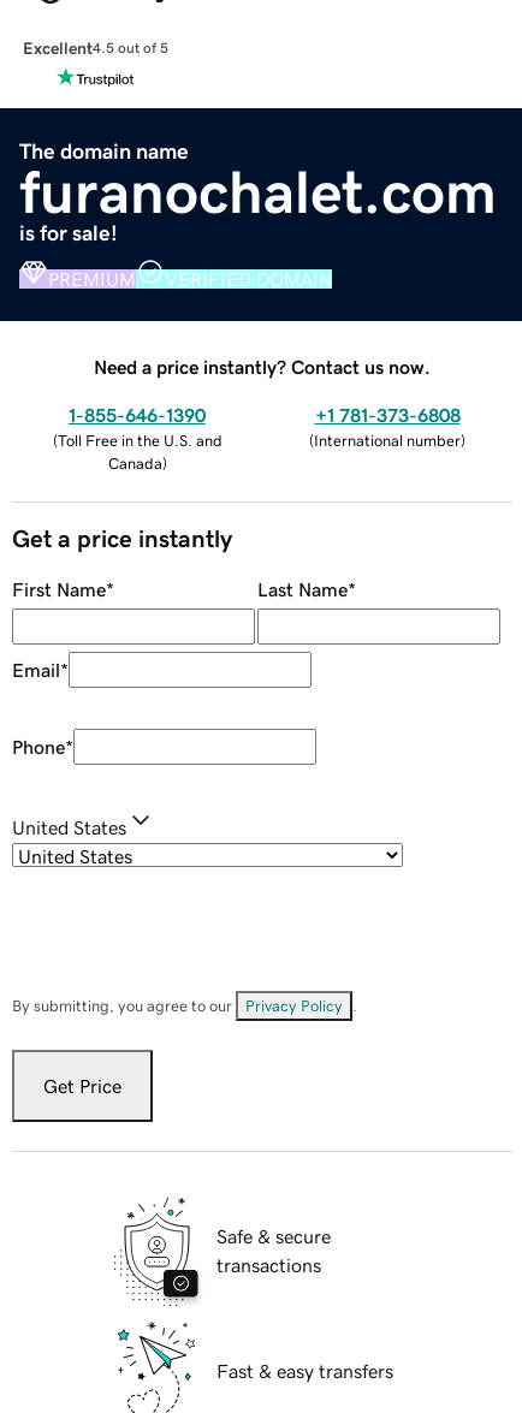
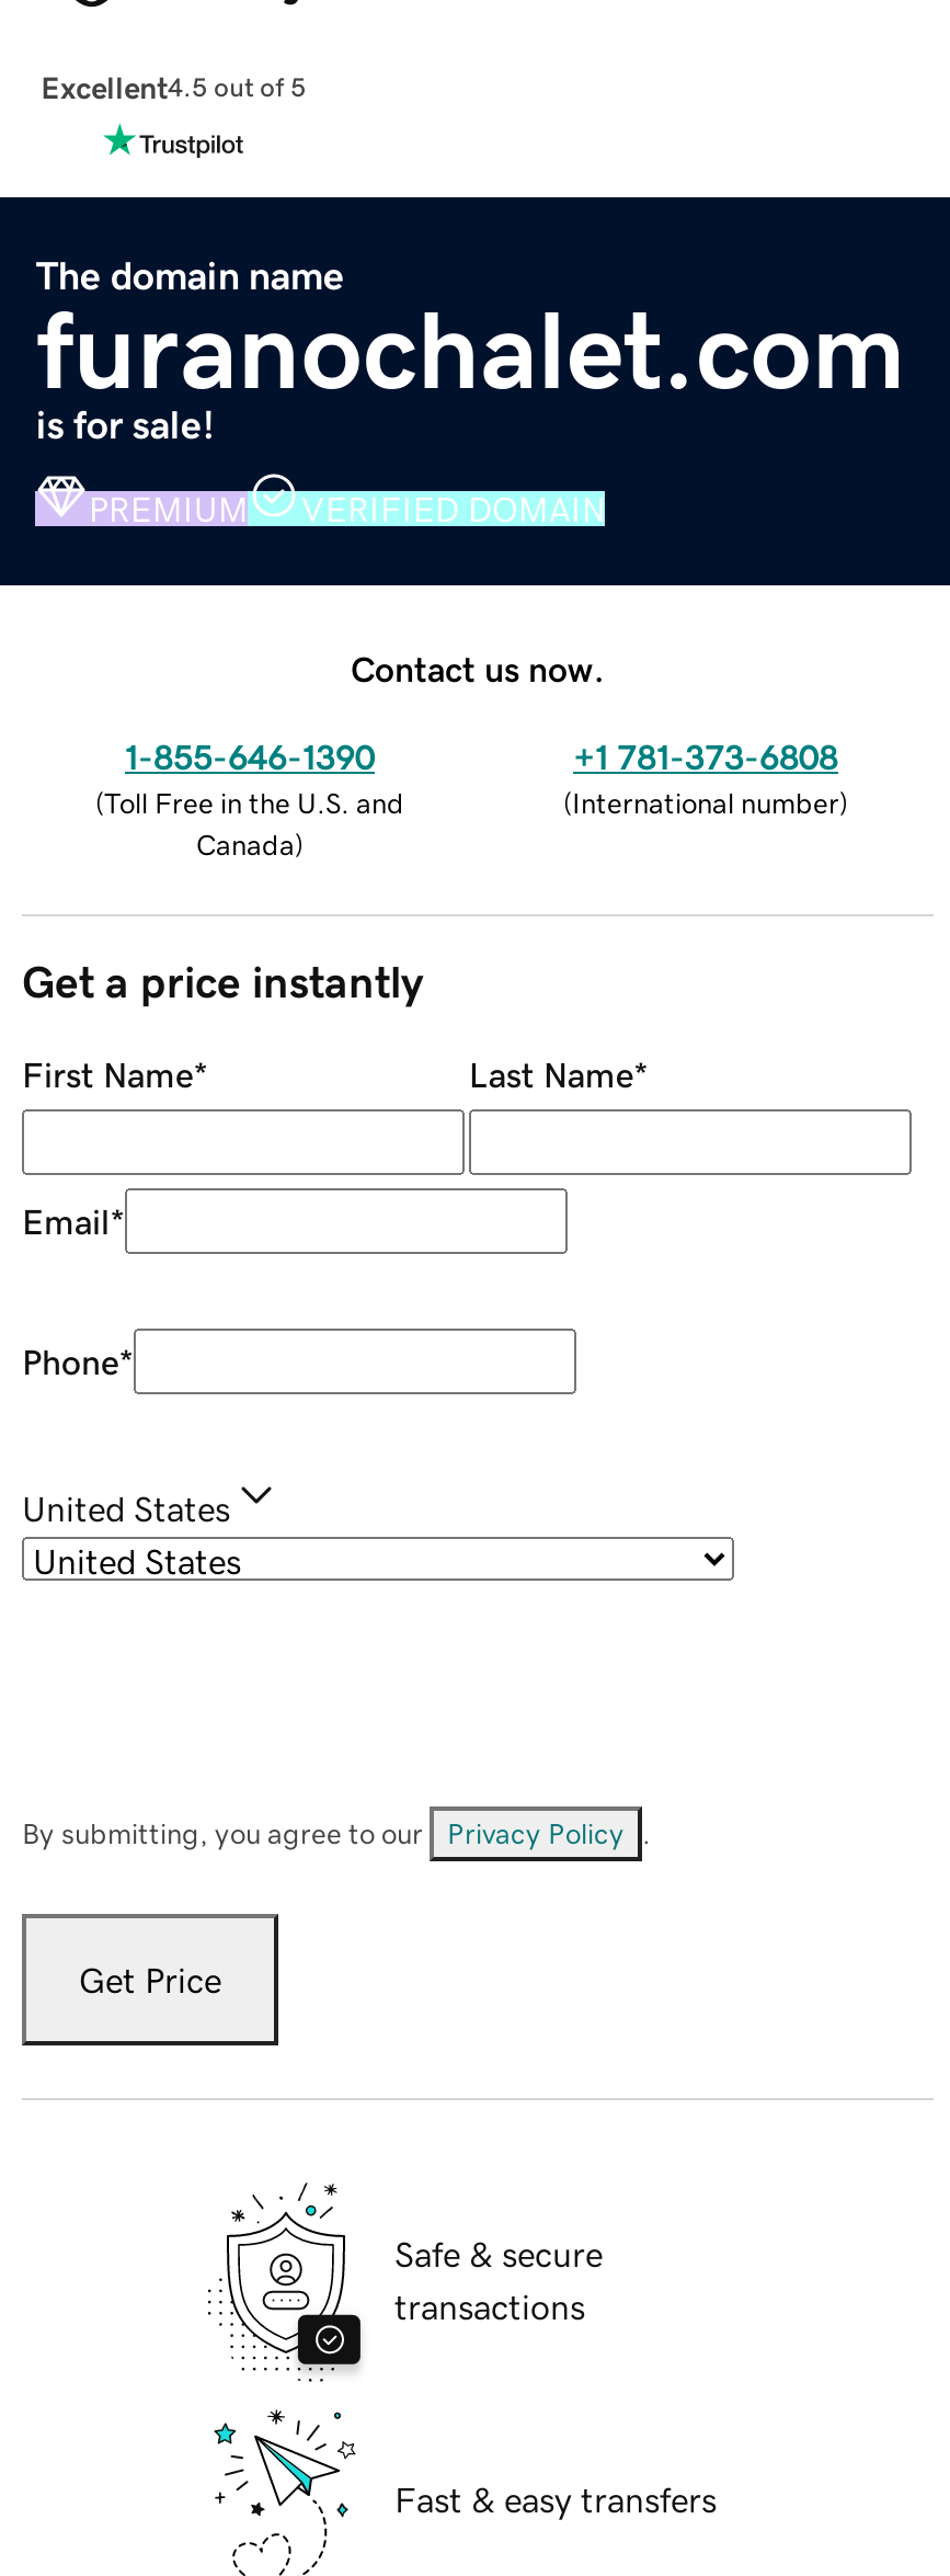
- Need a price instantly? Contact us now.
+ Contact us now.
